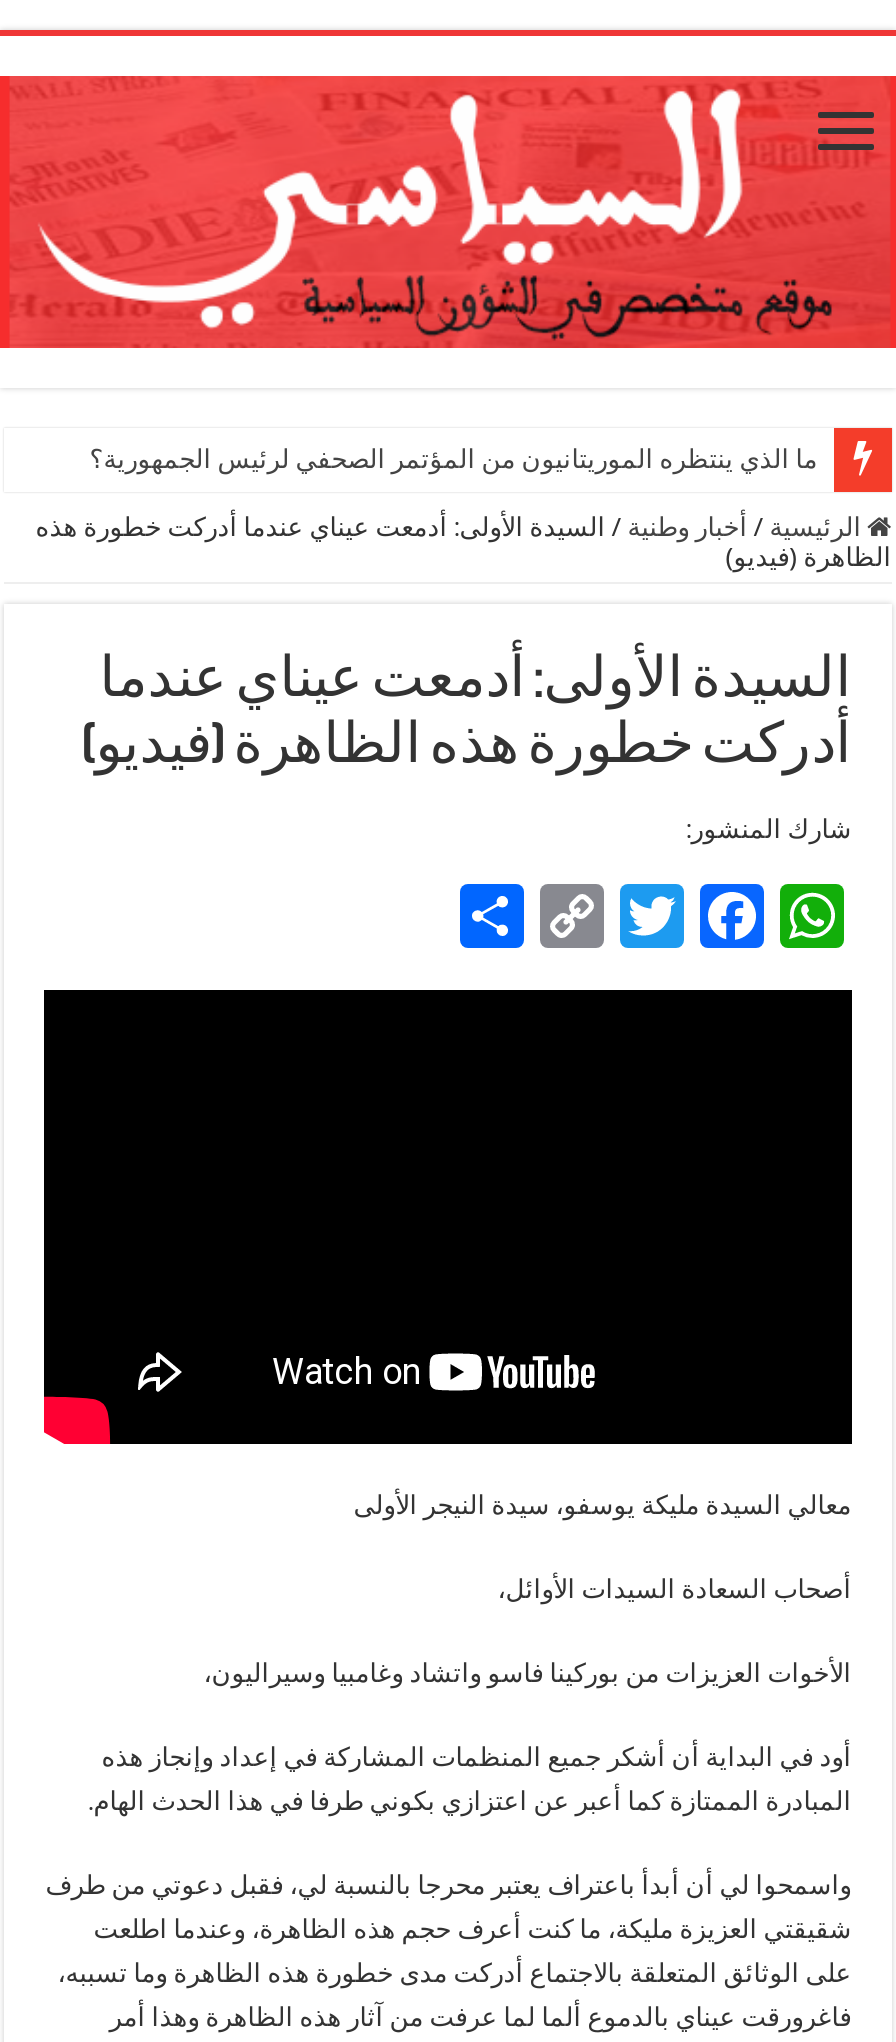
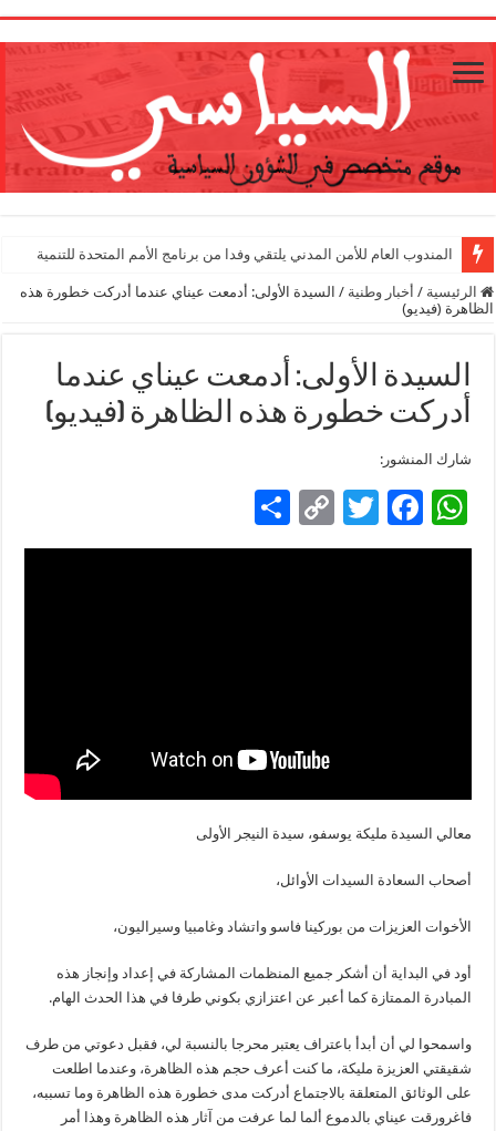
- ما الذي ينتظره الموريتانيون من المؤتمر الصحفي لرئيس الجمهورية؟
+ المندوب العام للأمن المدني يلتقي وفدا من برنامج الأمم المتحدة للتنمية
